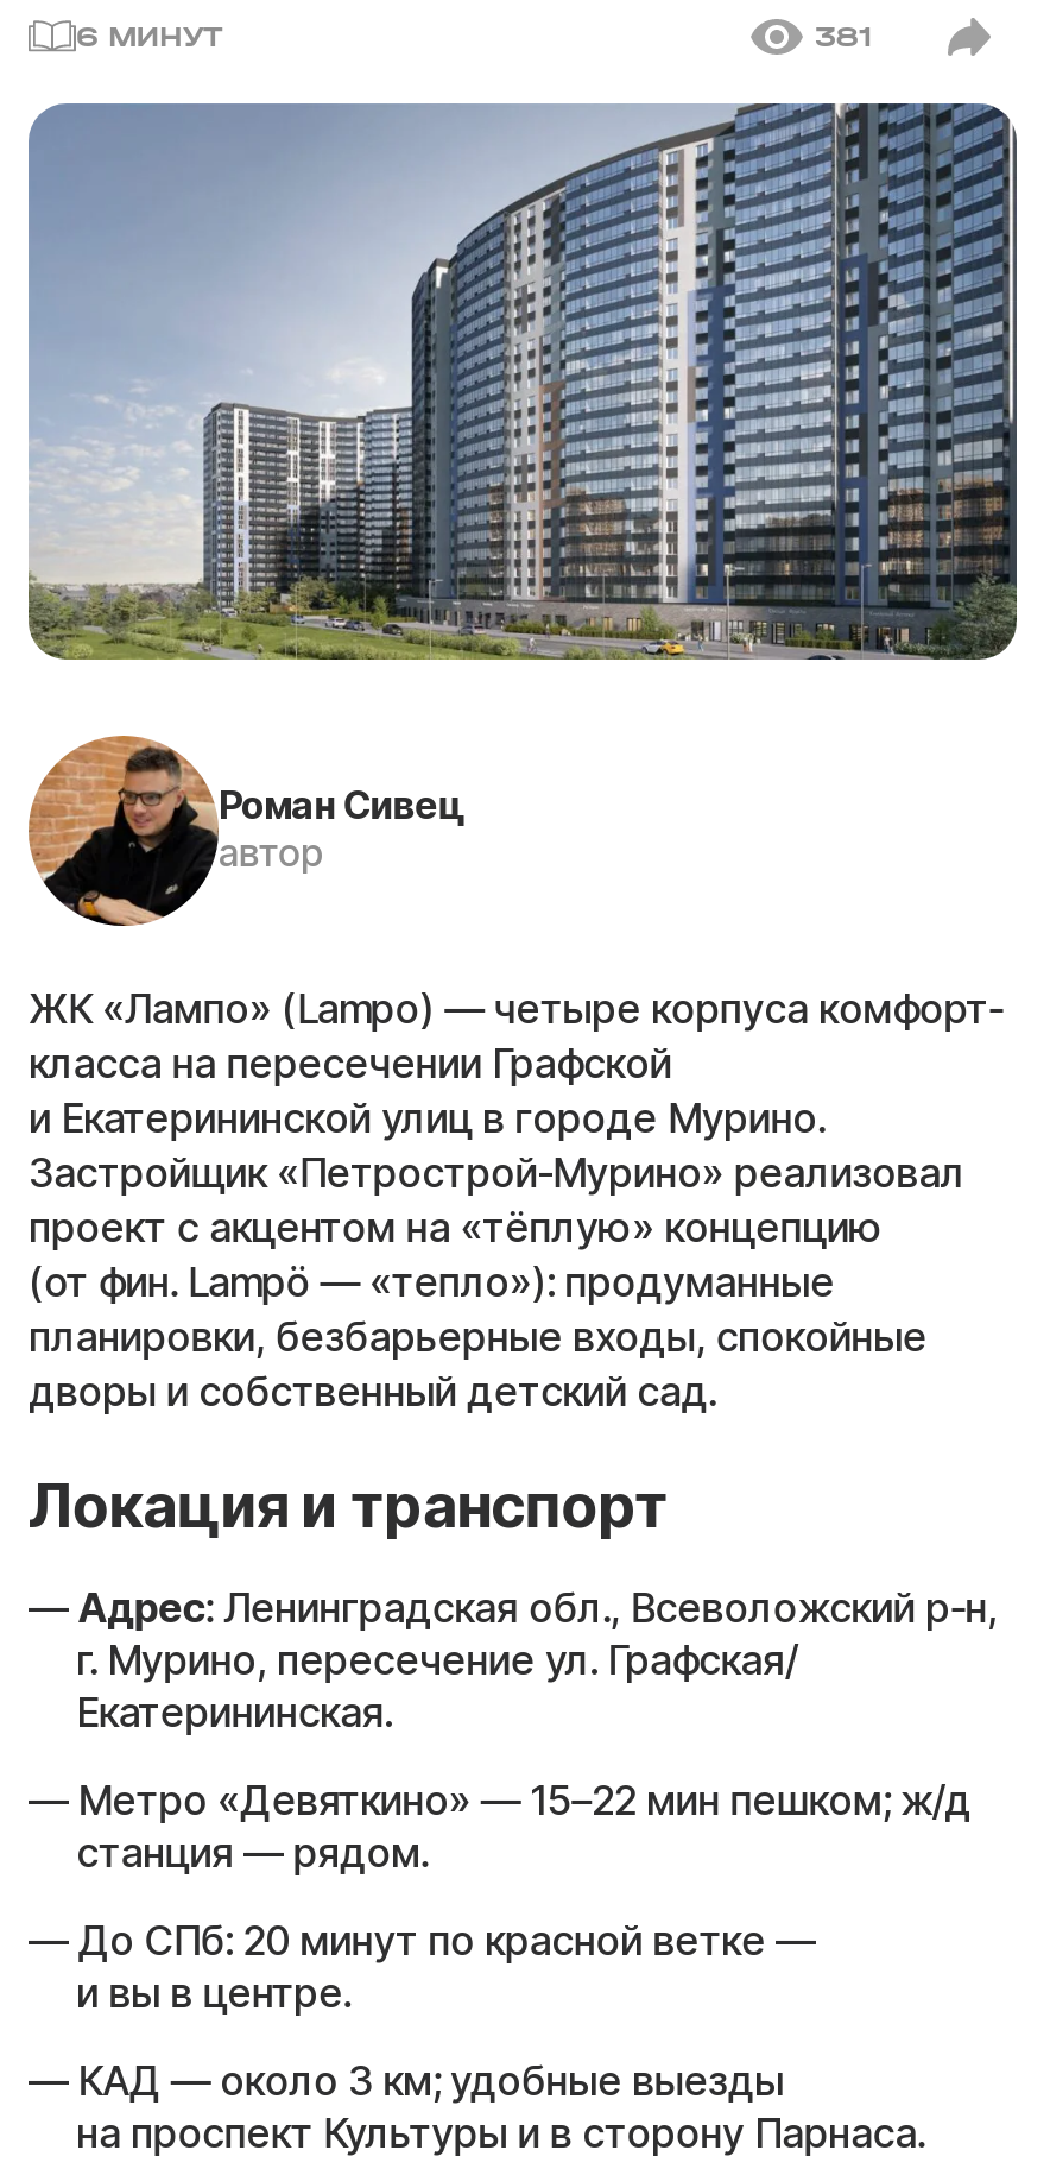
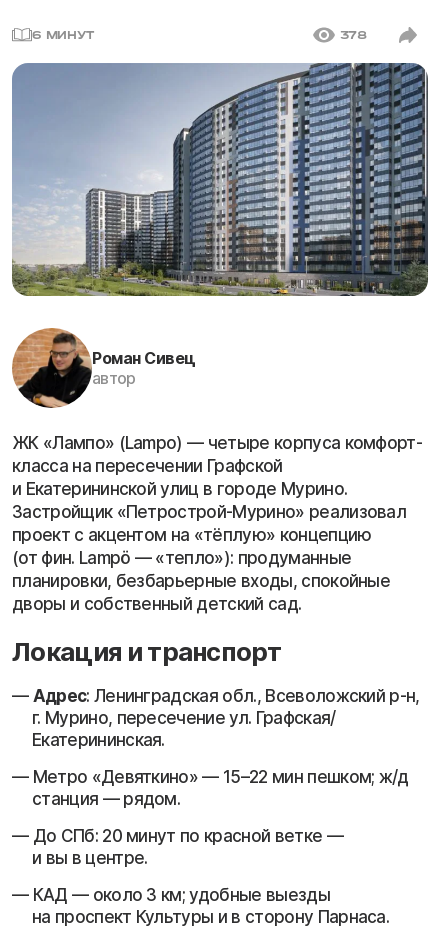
- 381
+ 378
